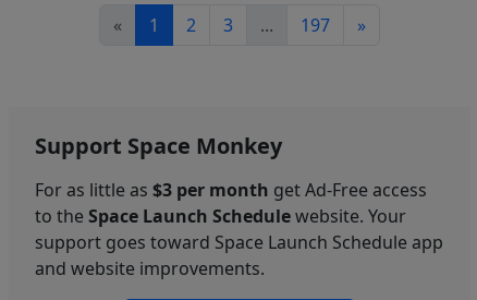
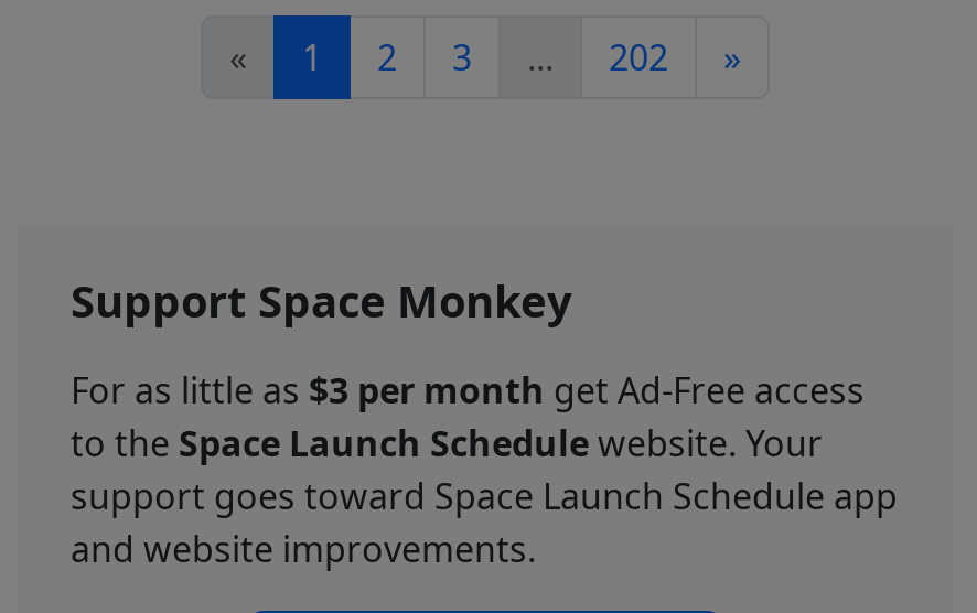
- 197
+ 202
